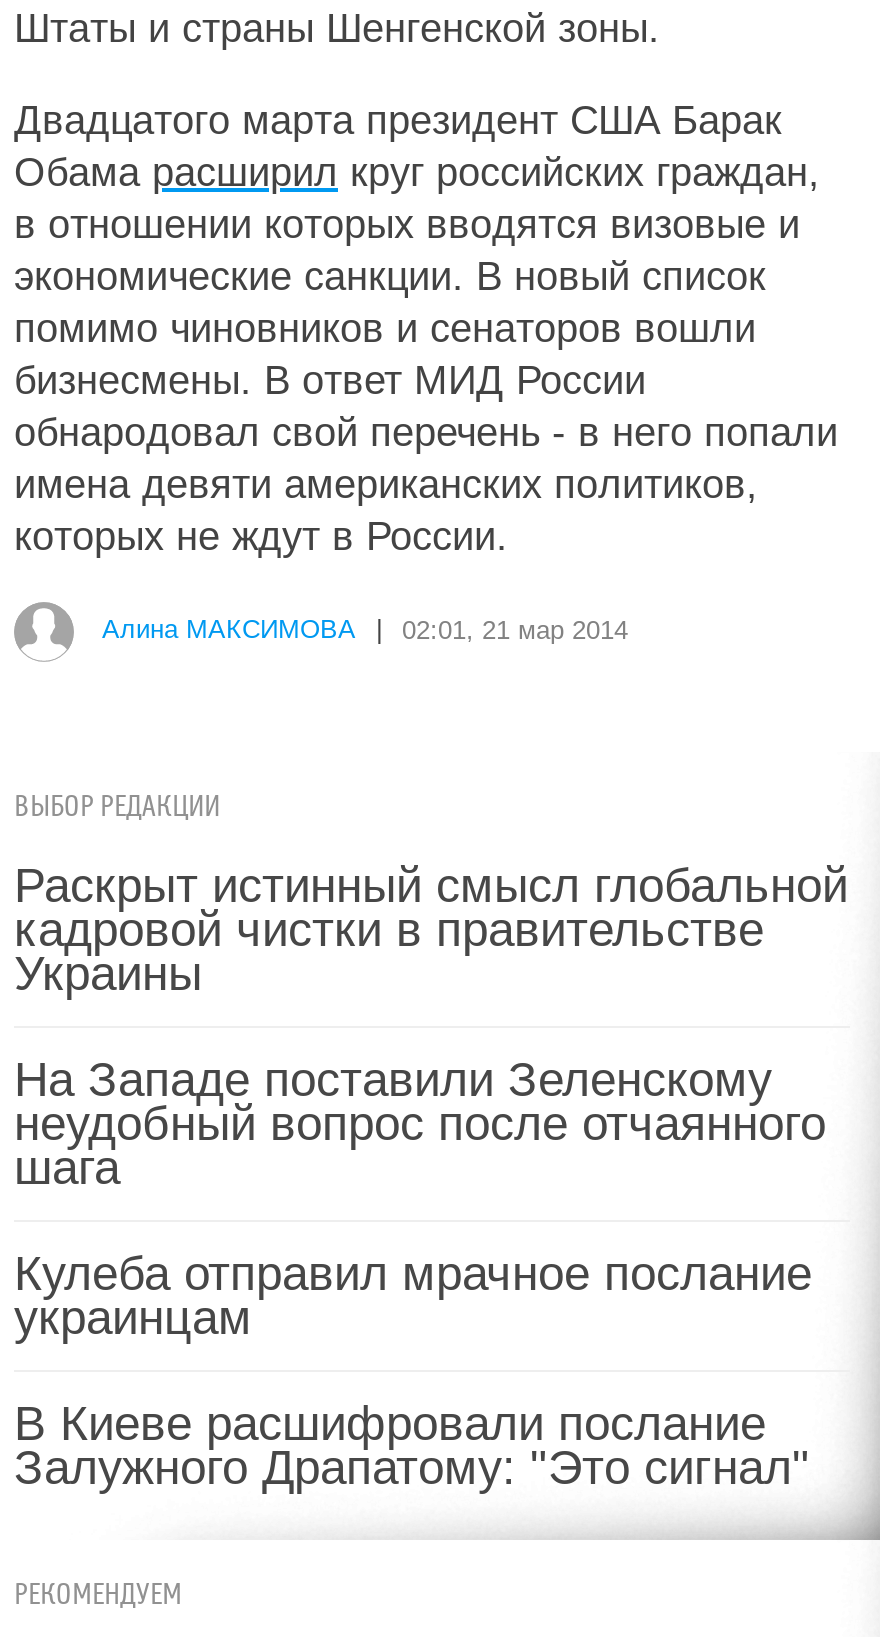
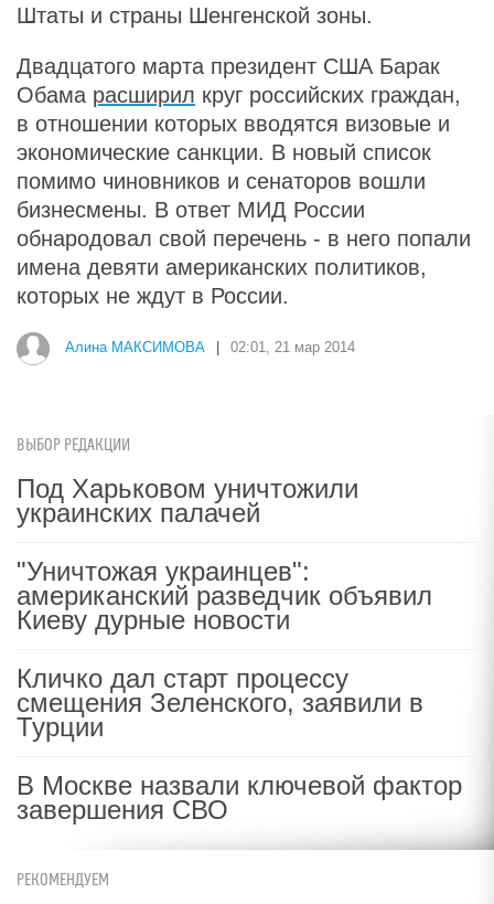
- Раскрыт истинный смысл глобальной
- кадровой чистки в правительстве
- Украины
+ Под Харьковом уничтожили
+ украинских палачей

- На Западе поставили Зеленскому
- неудобный вопрос после отчаянного
- шага
+ "Уничтожая украинцев":
+ американский разведчик объявил
+ Киеву дурные новости

- Кулеба отправил мрачное послание
- украинцам
+ Кличко дал старт процессу
+ смещения Зеленского, заявили в
+ Турции

- В Киеве расшифровали послание
- Залужного Драпатому: "Это сигнал"
+ В Москве назвали ключевой фактор
+ завершения СВО
